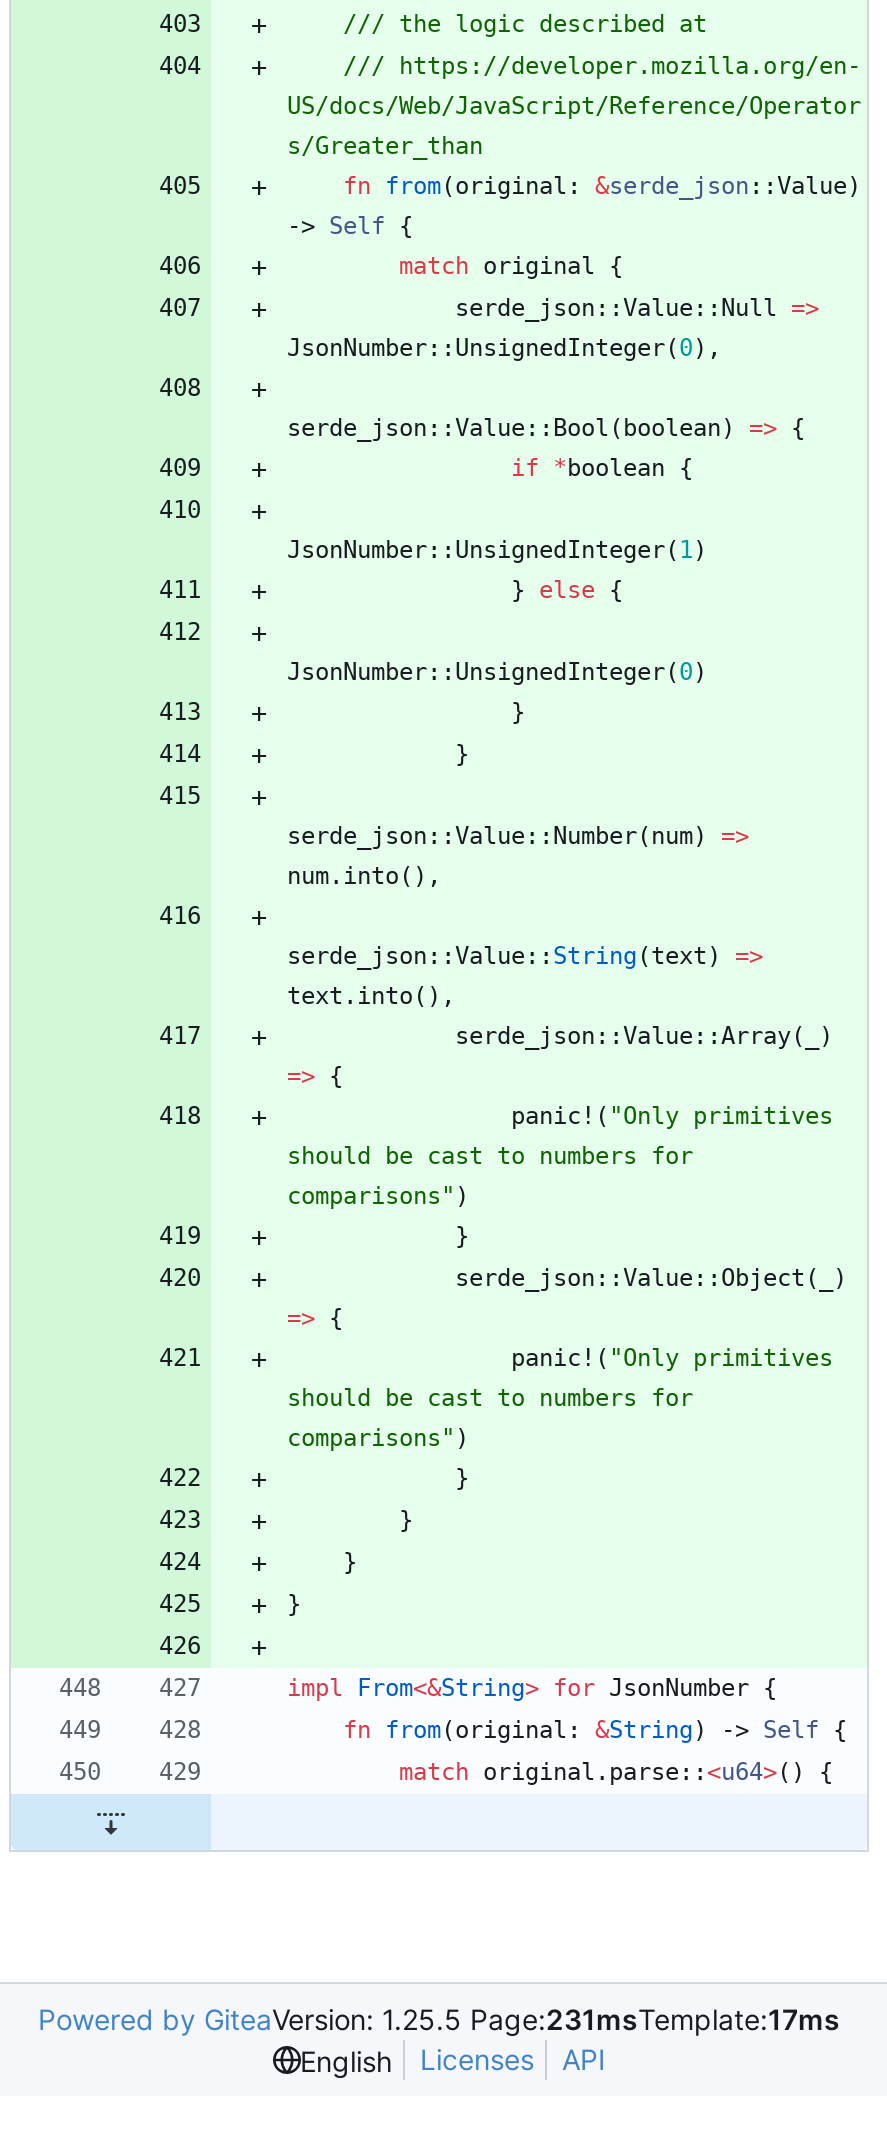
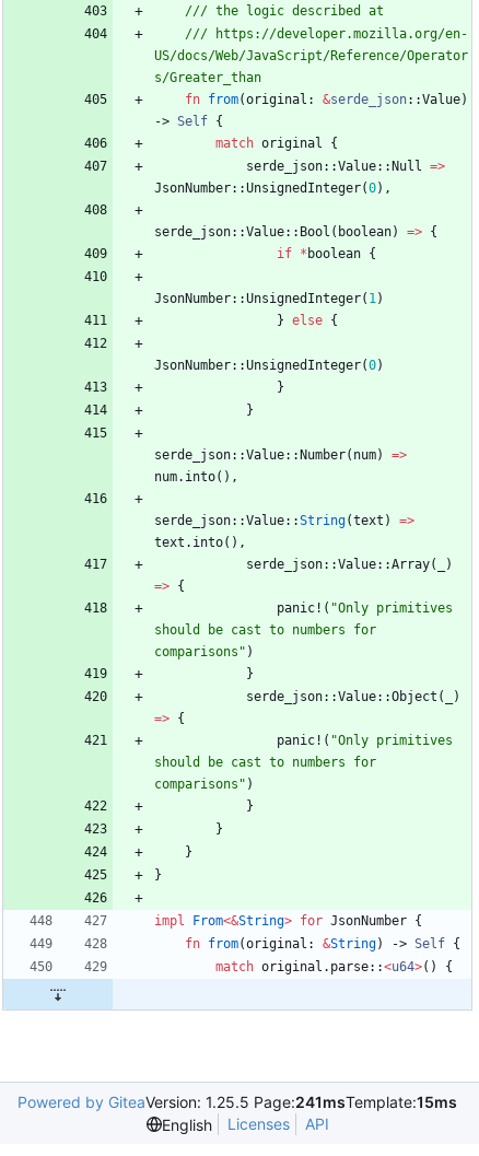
- Powered by GiteaVersion: 1.25.5 Page:231msTemplate:17ms
+ Powered by GiteaVersion: 1.25.5 Page:241msTemplate:15ms
